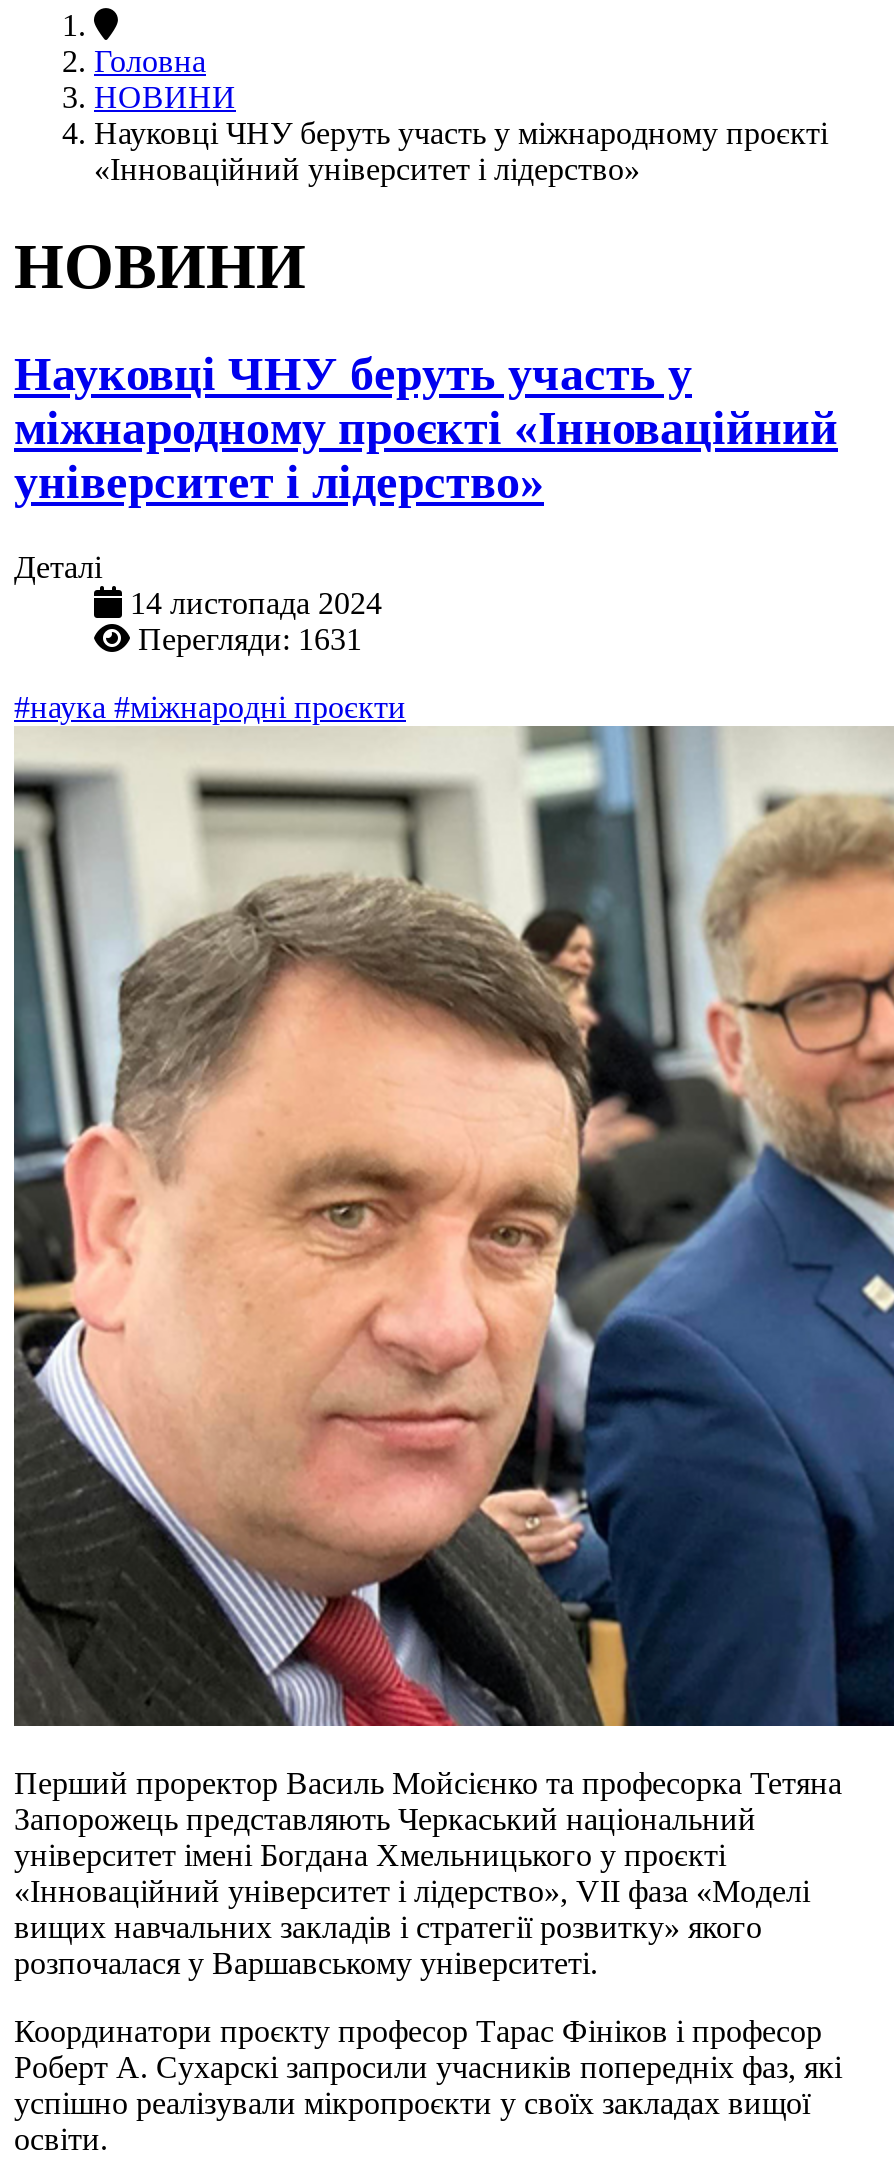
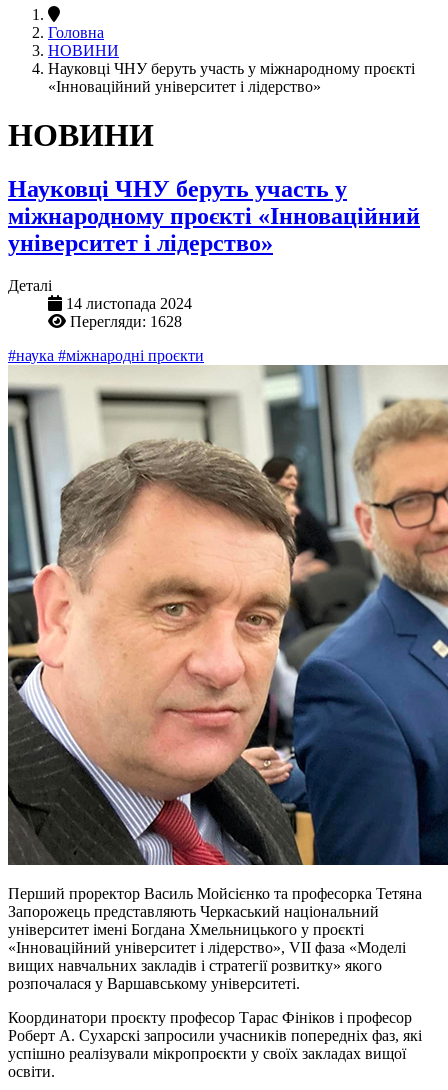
- Перегляди: 1631
+ Перегляди: 1628
